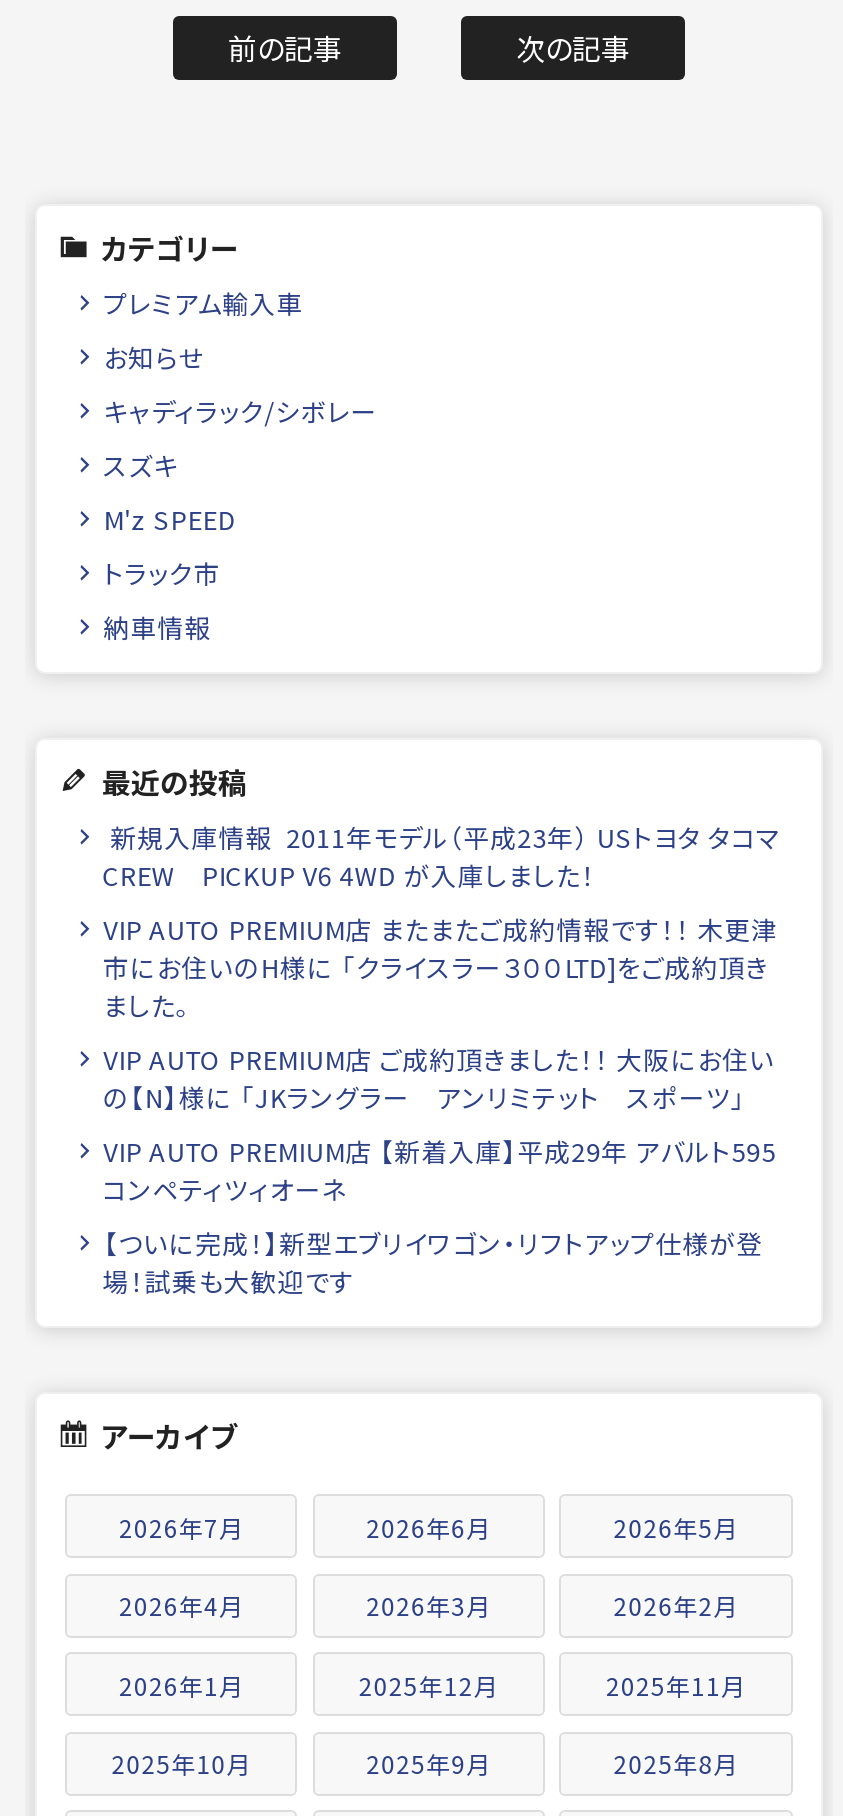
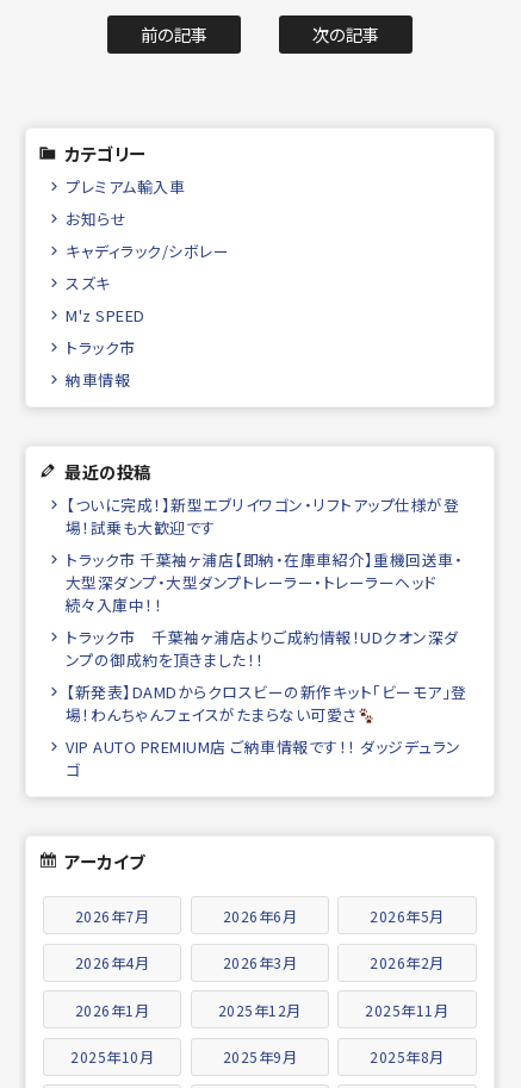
- 新規入庫情報 2011年モデル（平成23年） USトヨタ タコマ
- CREW PICKUP V6 4WD が入庫しました！
- VIP AUTO PREMIUM店 またまたご成約情報です！！ 木更津
- 市にお住いのH様に 「クライスラー３００LTD]をご成約頂き
- ました。
- VIP AUTO PREMIUM店 ご成約頂きました！！ 大阪にお住い
- の【N】様に 「JKラングラー アンリミテット スポーツ」
- VIP AUTO PREMIUM店 【新着入庫】平成29年 アバルト595
- コンペティツィオーネ

moved up: 【ついに完成！】新型エブリイワゴン・リフトアップ仕様が登 | 場！試乗も大歓迎です

+ トラック市 千葉袖ヶ浦店【即納・在庫車紹介】重機回送車・
+ 大型深ダンプ・大型ダンプトレーラー・トレーラーヘッド
+ 続々入庫中！！
+ トラック市 千葉袖ヶ浦店よりご成約情報！UDクオン深ダ
+ ンプの御成約を頂きました！！
+ 【新発表】DAMDからクロスビーの新作キット「ビーモア」登
+ 場！わんちゃんフェイスがたまらない可愛さ
+ VIP AUTO PREMIUM店 ご納車情報です！！ ダッジデュラン
+ ゴ
